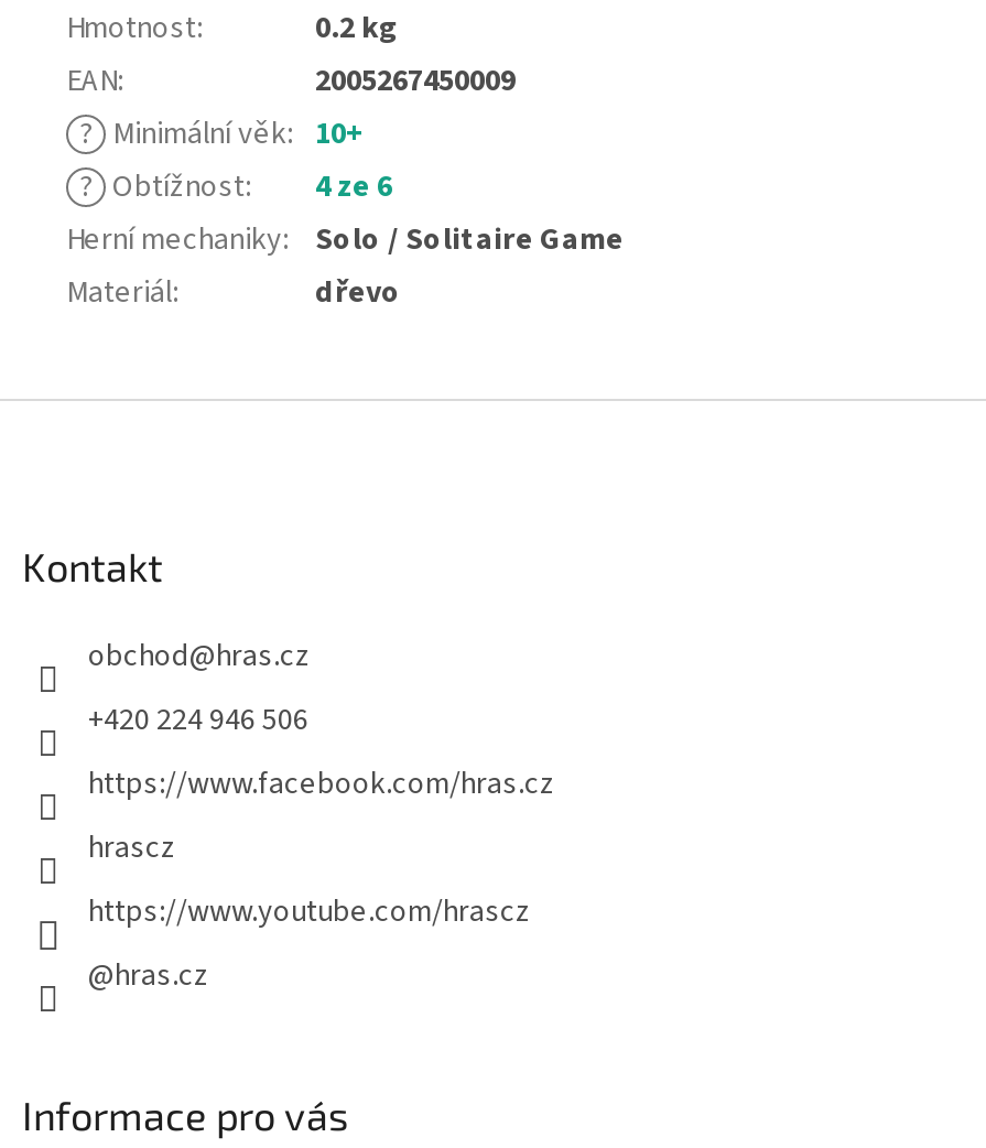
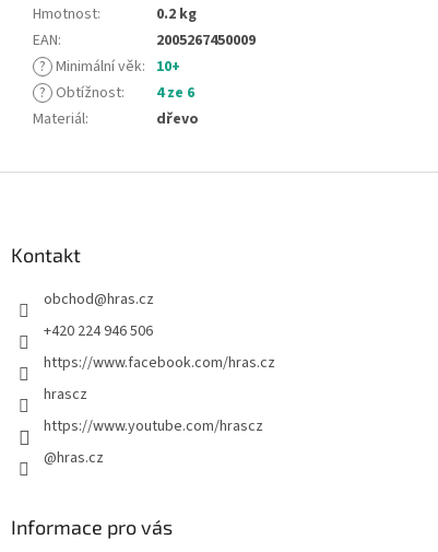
- Herní mechaniky: Solo / Solitaire Game
